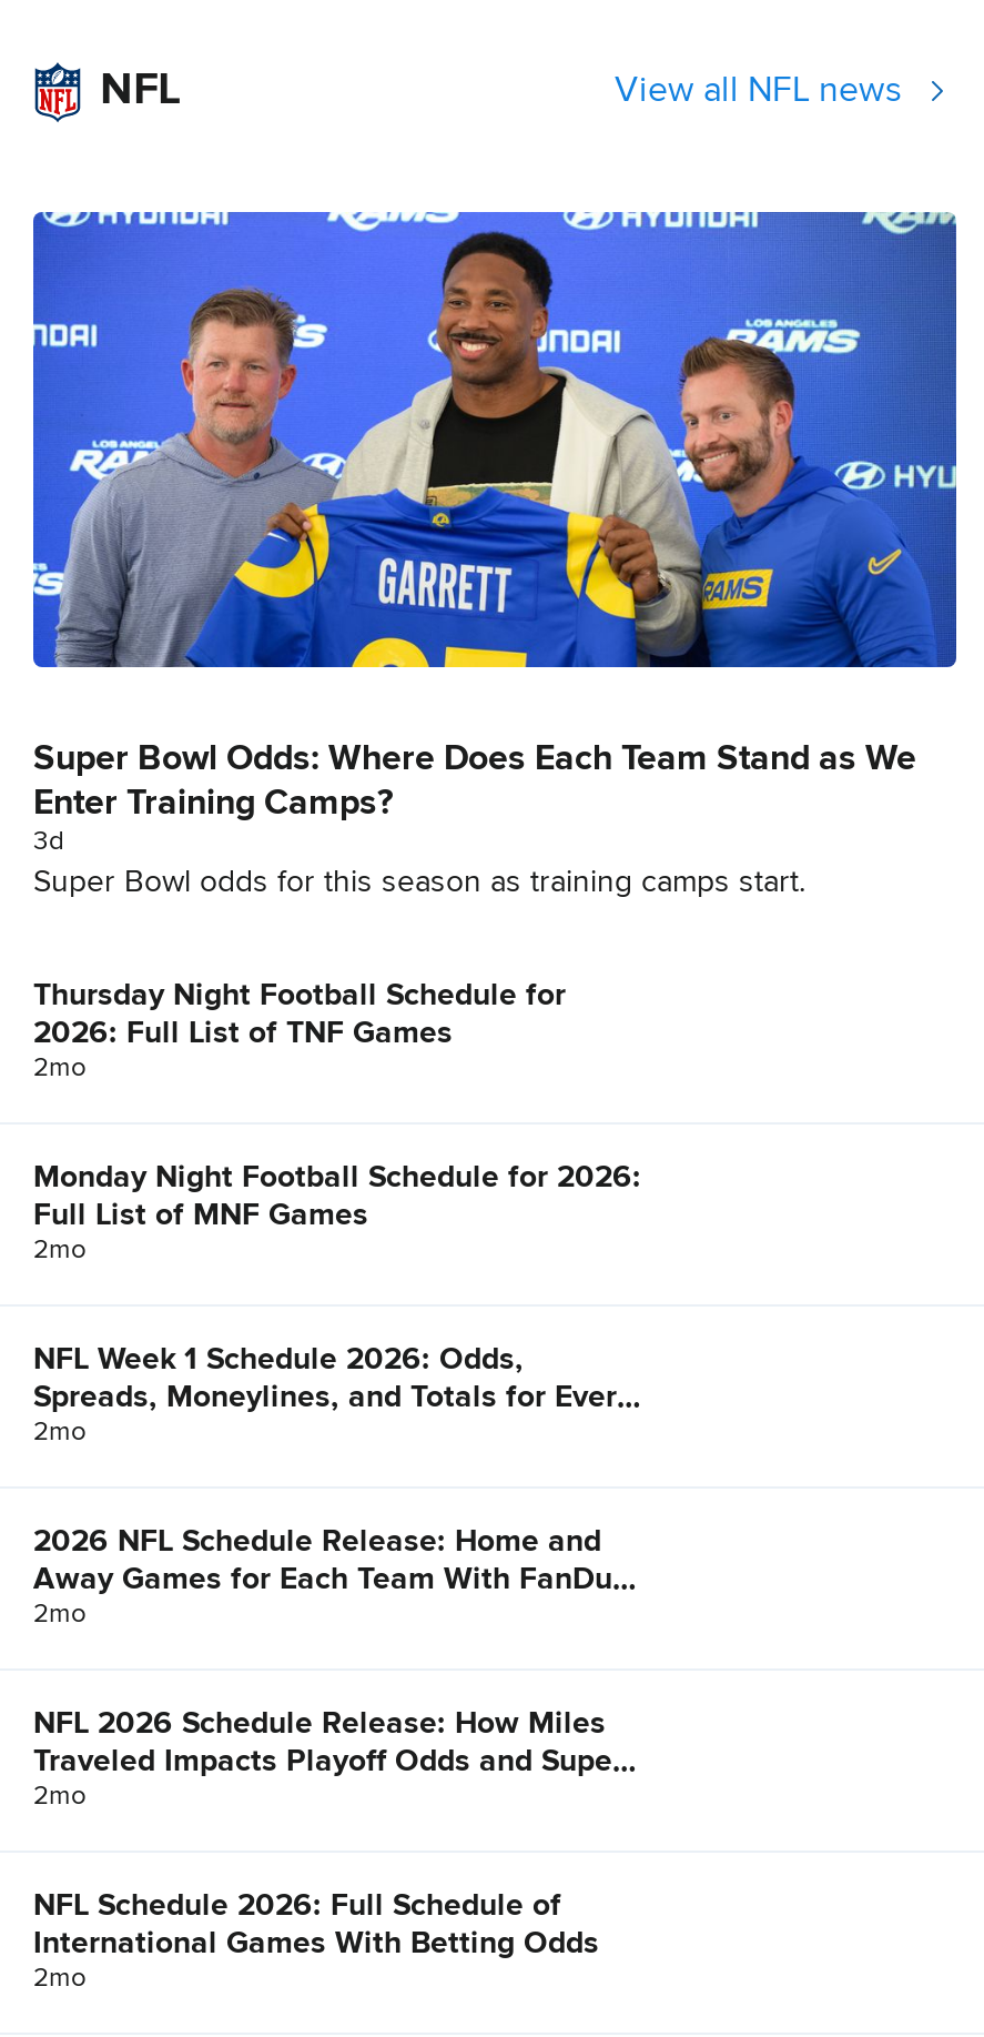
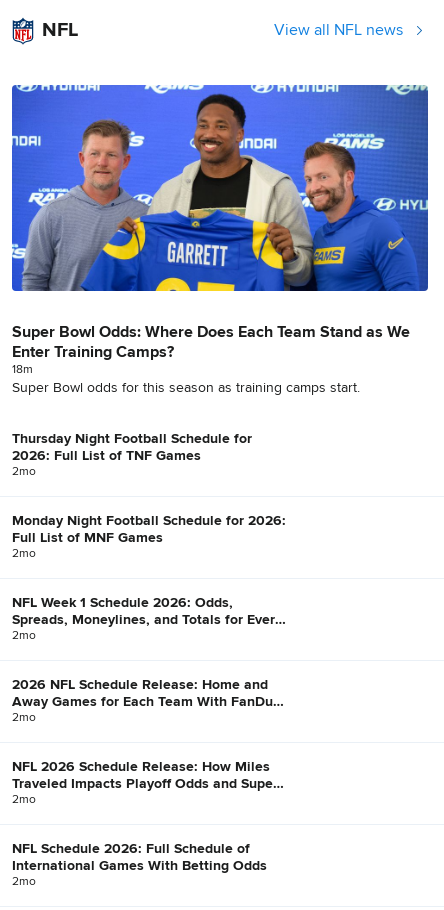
- 3d
+ 18m
